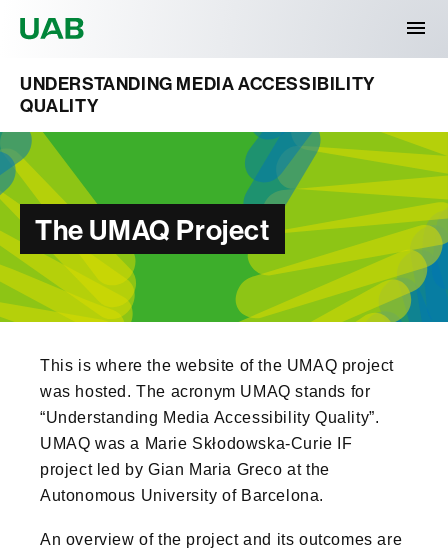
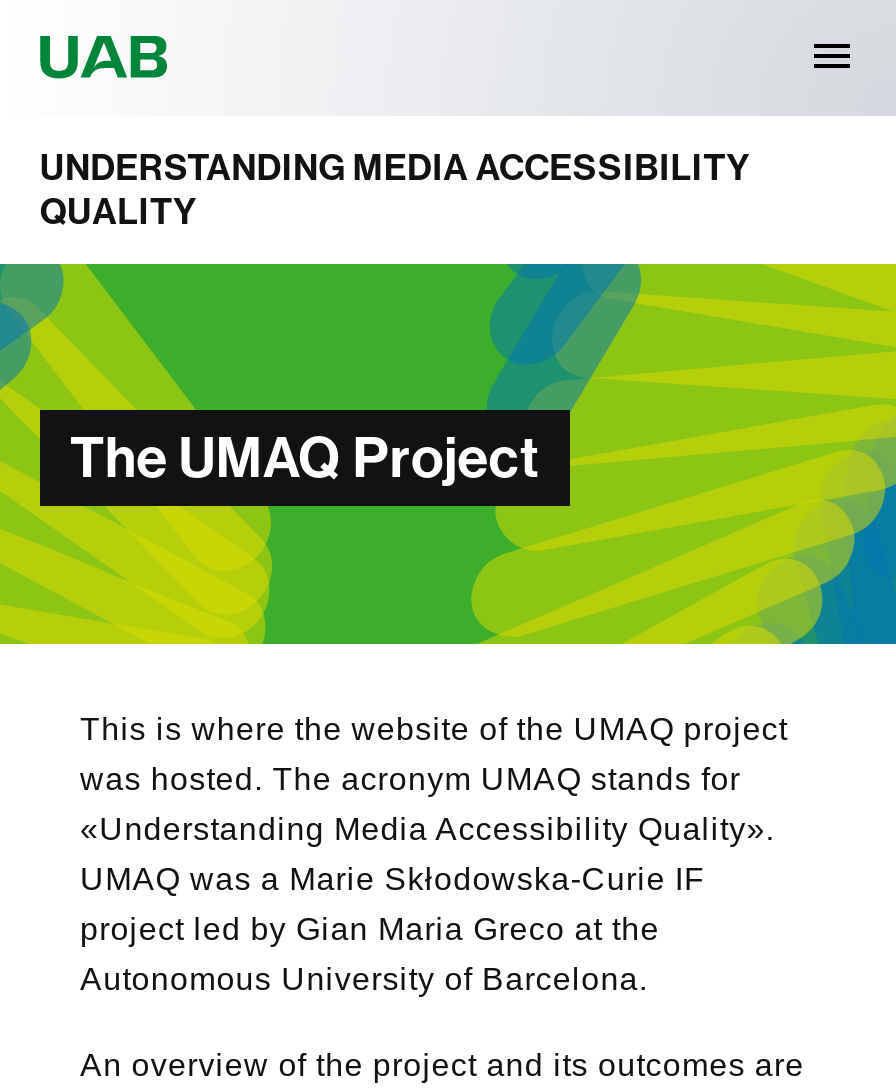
- “Understanding Media Accessibility Quality”.
+ «Understanding Media Accessibility Quality».
